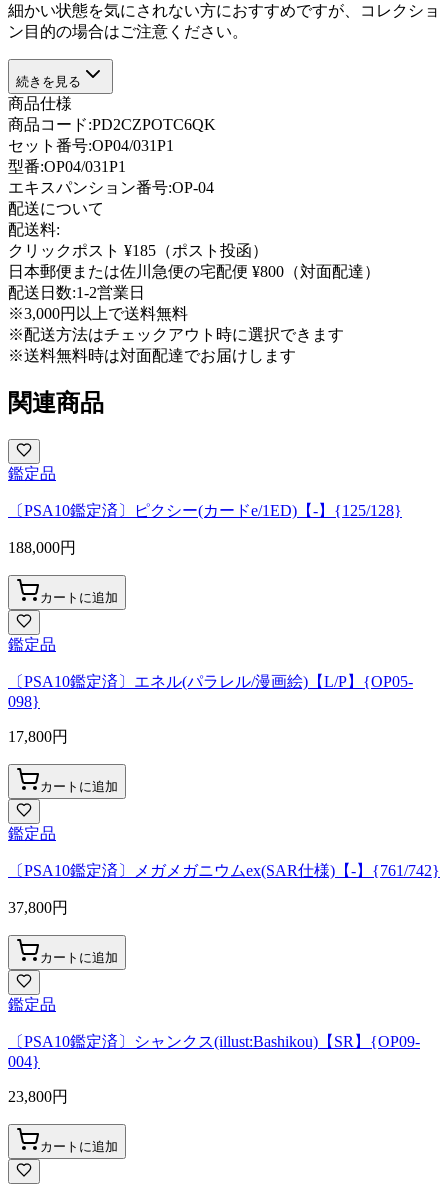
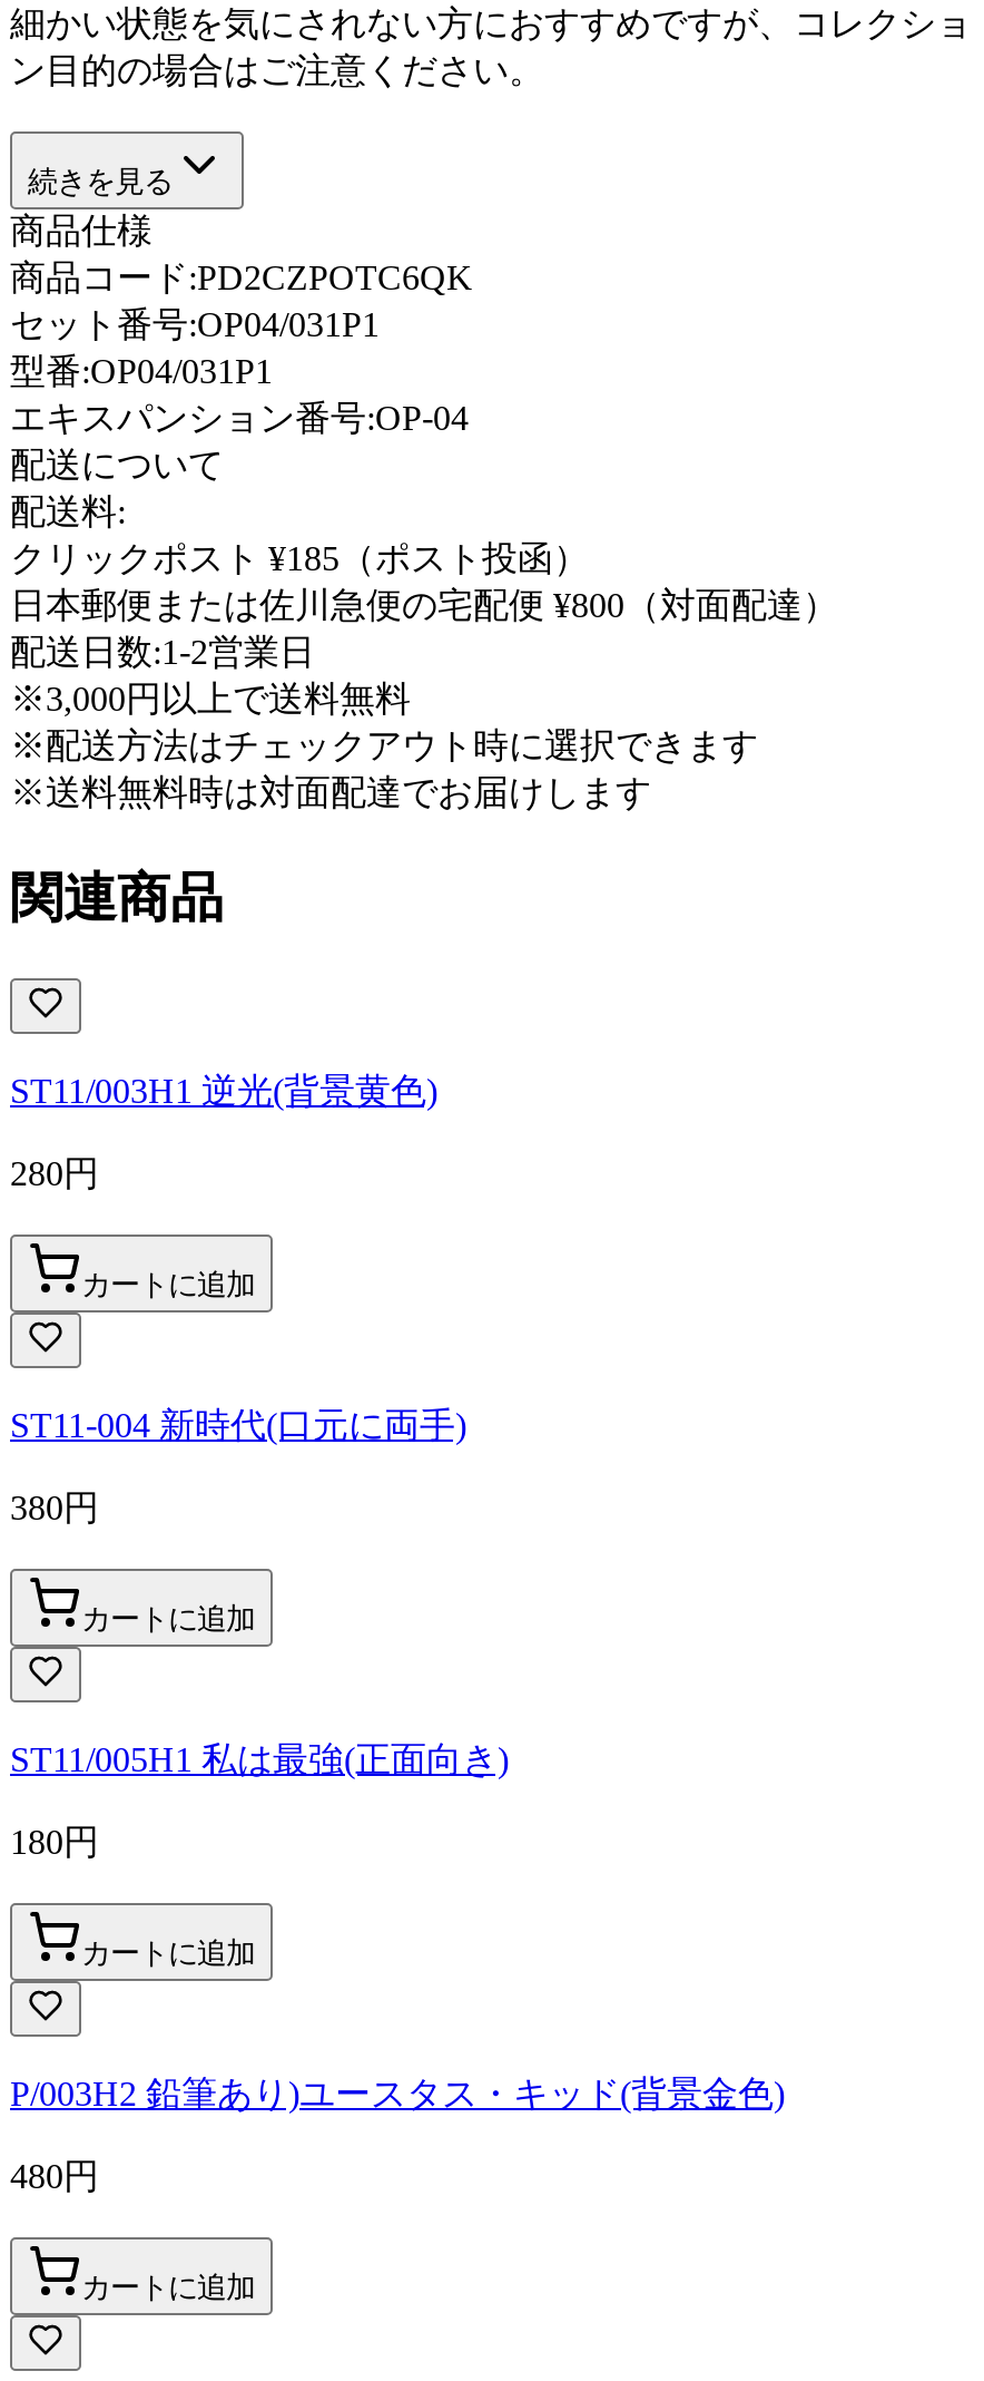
- 鑑定品
- 〔PSA10鑑定済〕ピクシー(カードe/1ED)【-】{125/128}
- 188,000円
+ ST11/003H1 逆光(背景黄色)
+ 280円

- 鑑定品
- 〔PSA10鑑定済〕エネル(パラレル/漫画絵)【L/P】{OP05-
- 098}
- 17,800円
+ ST11-004 新時代(口元に両手)
+ 380円

- 鑑定品
- 〔PSA10鑑定済〕メガメガニウムex(SAR仕様)【-】{761/742}
- 37,800円
+ ST11/005H1 私は最強(正面向き)
+ 180円

- 鑑定品
- 〔PSA10鑑定済〕シャンクス(illust:Bashikou)【SR】{OP09-
- 004}
- 23,800円
+ P/003H2 鉛筆あり)ユースタス・キッド(背景金色)
+ 480円
